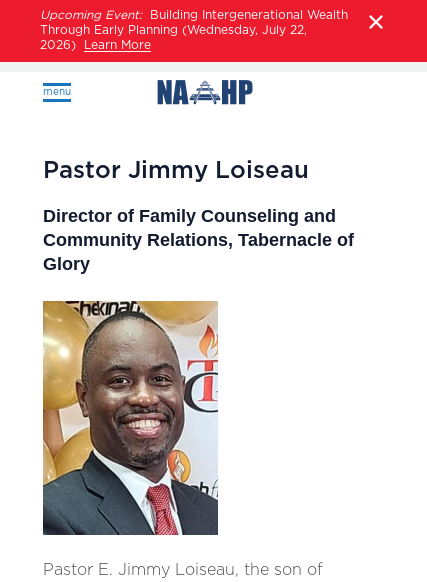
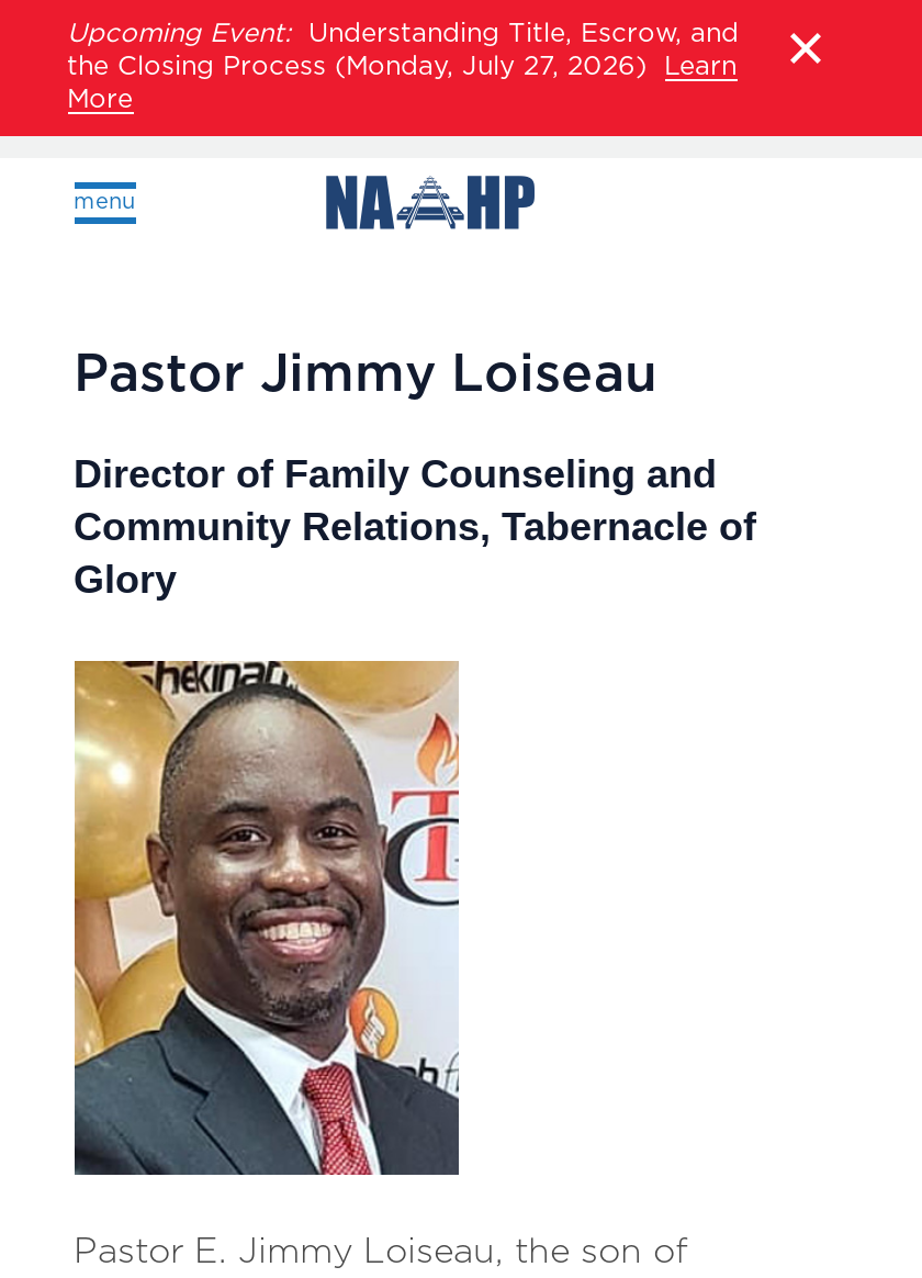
- Upcoming Event: Building Intergenerational Wealth
- Through Early Planning (Wednesday, July 22,
- 2026) Learn More
+ Upcoming Event: Understanding Title, Escrow, and
+ the Closing Process (Monday, July 27, 2026) Learn
+ More
